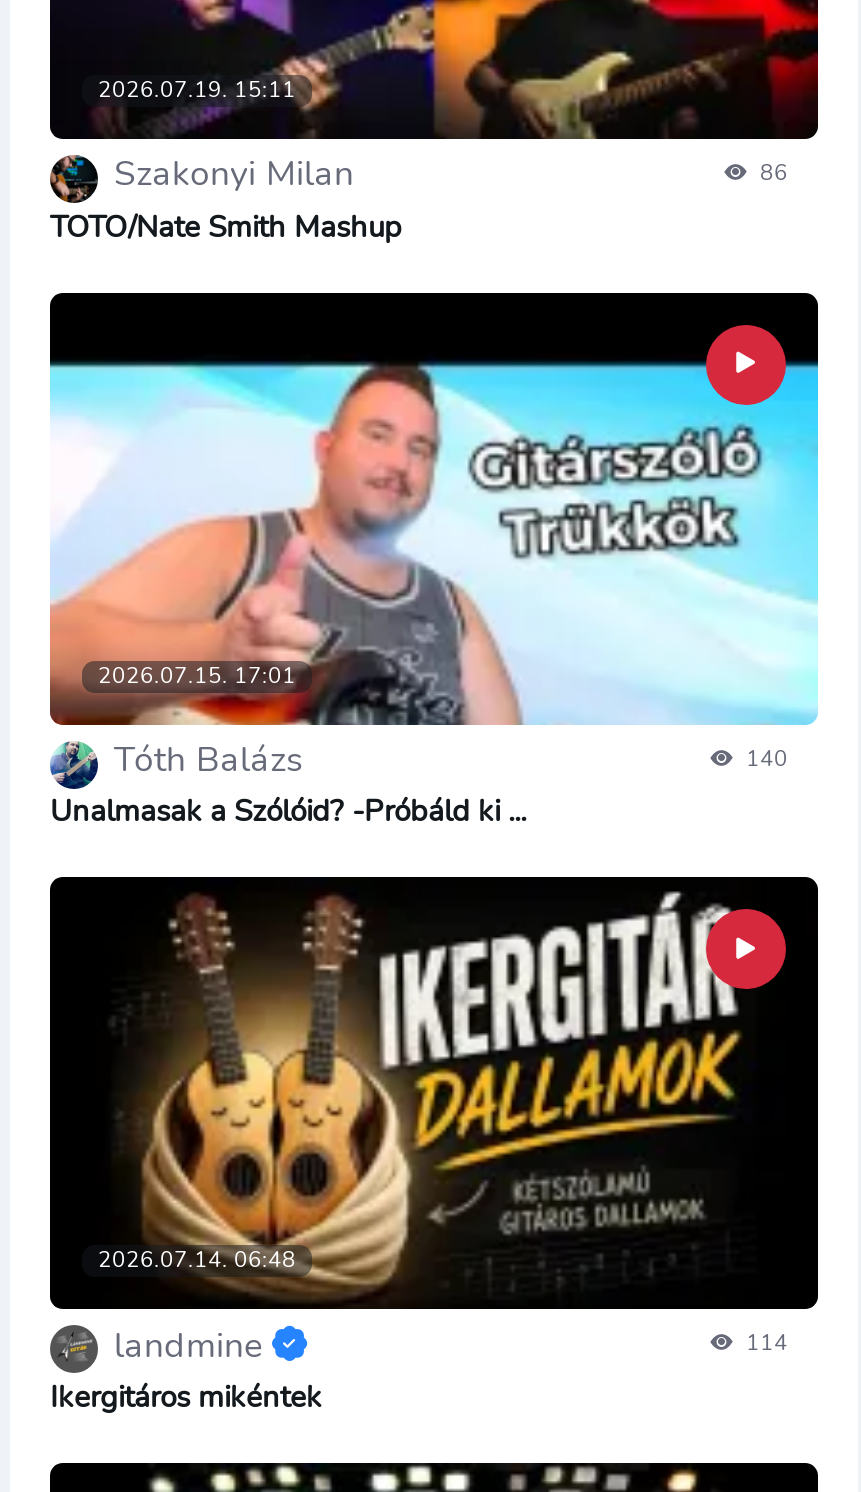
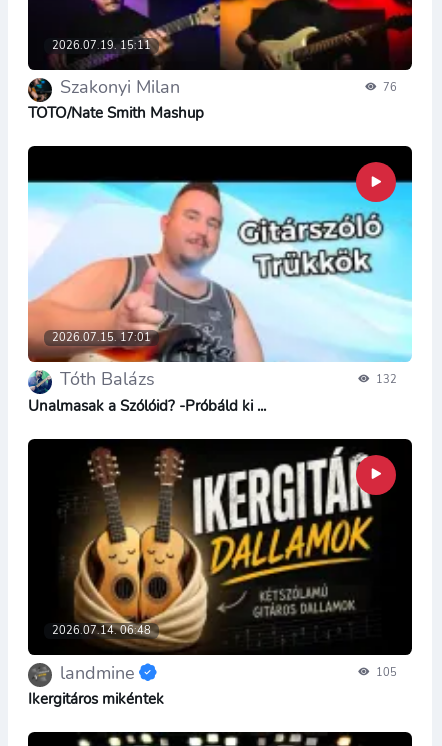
- 86
+ 76

- 140
+ 132

- 114
+ 105
